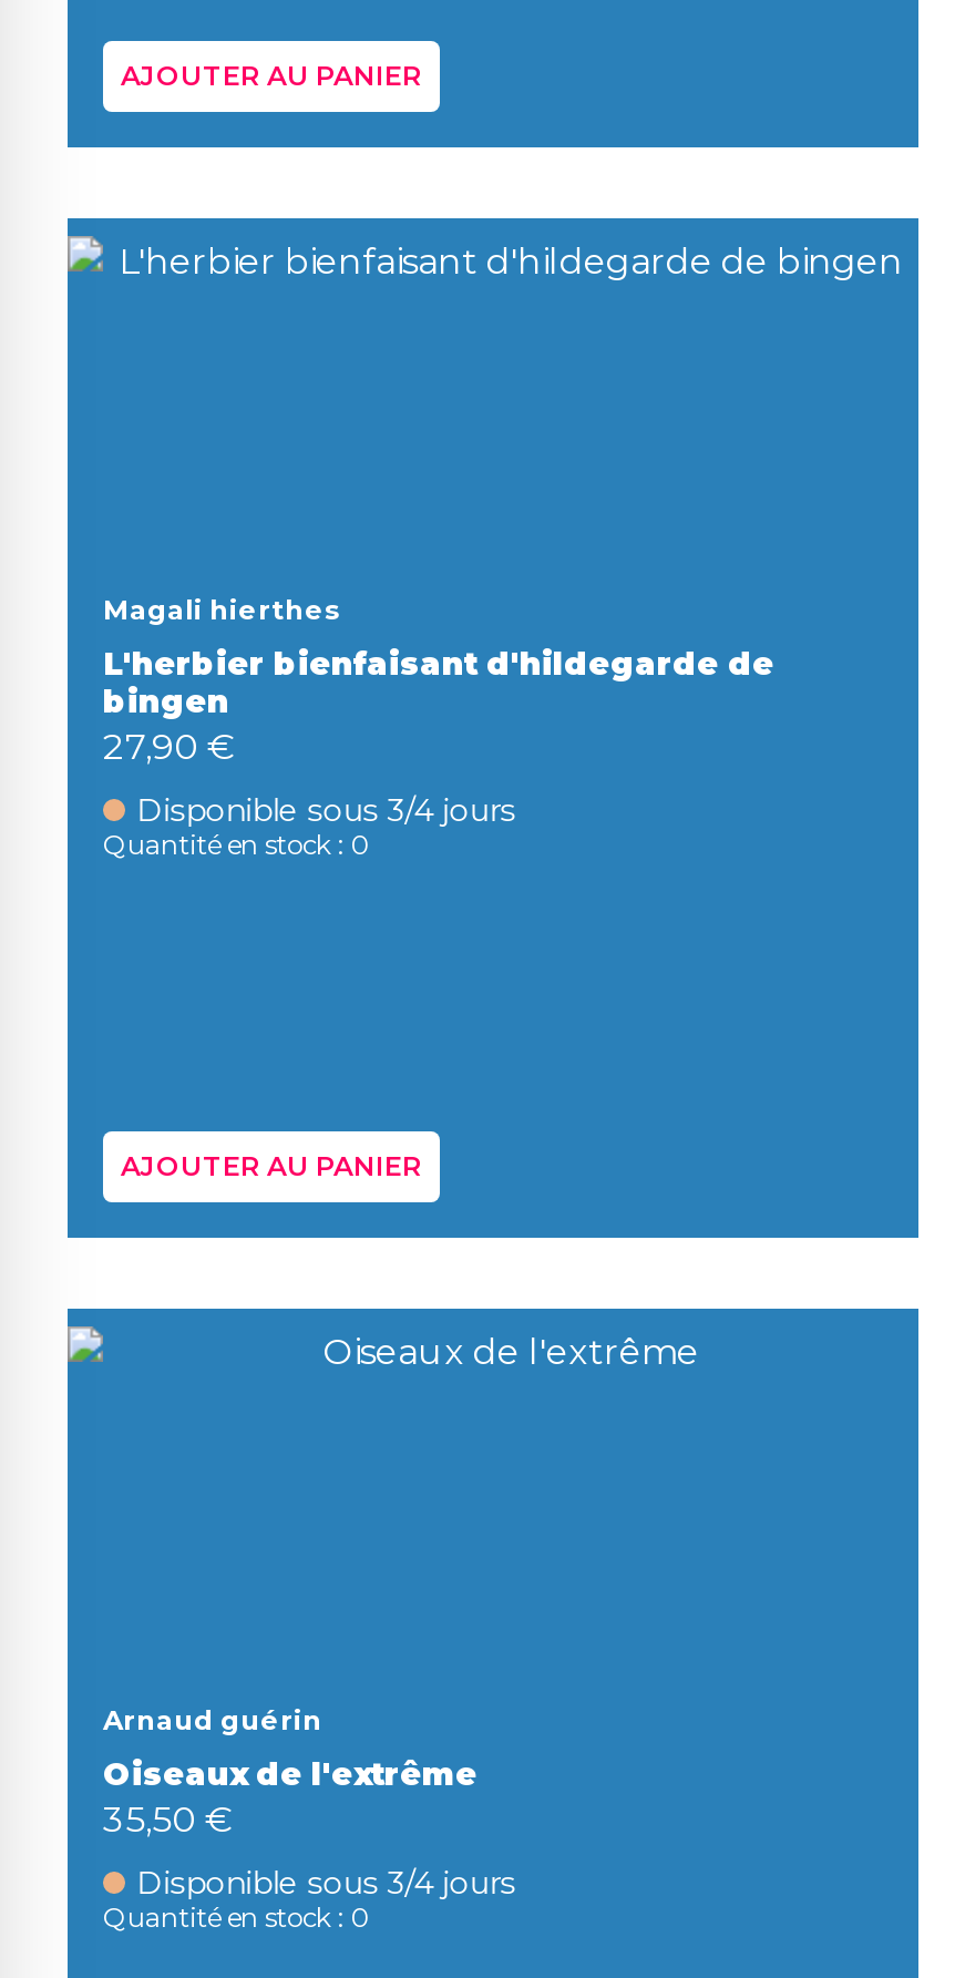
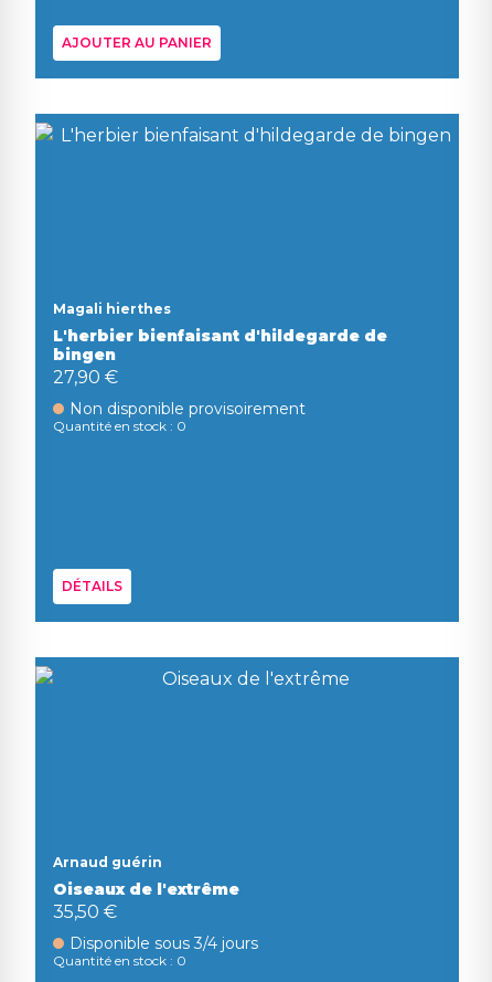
- Disponible sous 3/4 jours
+ Non disponible provisoirement

- AJOUTER AU PANIER
+ DÉTAILS
